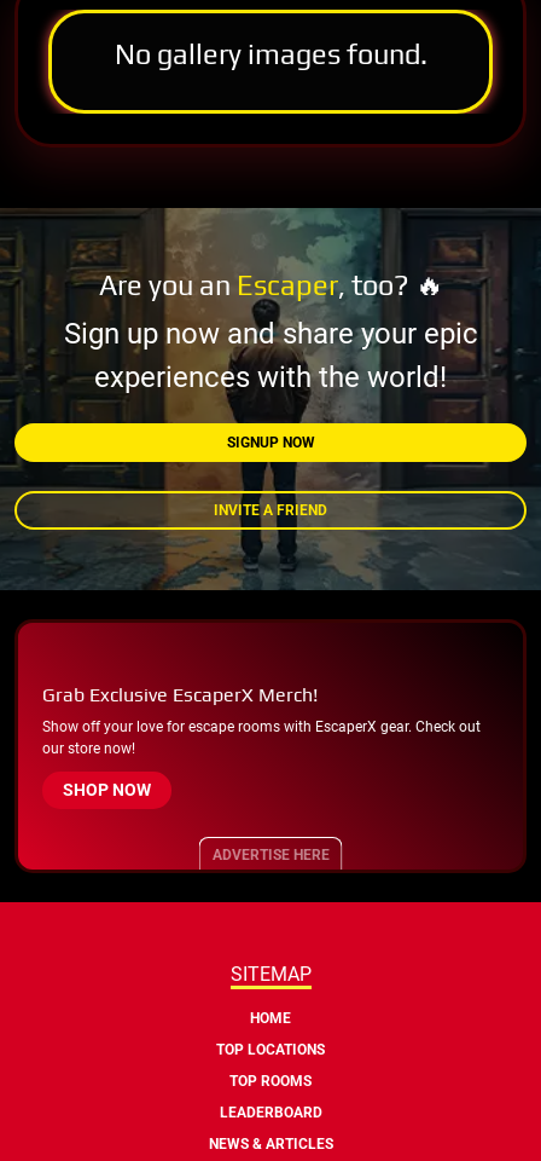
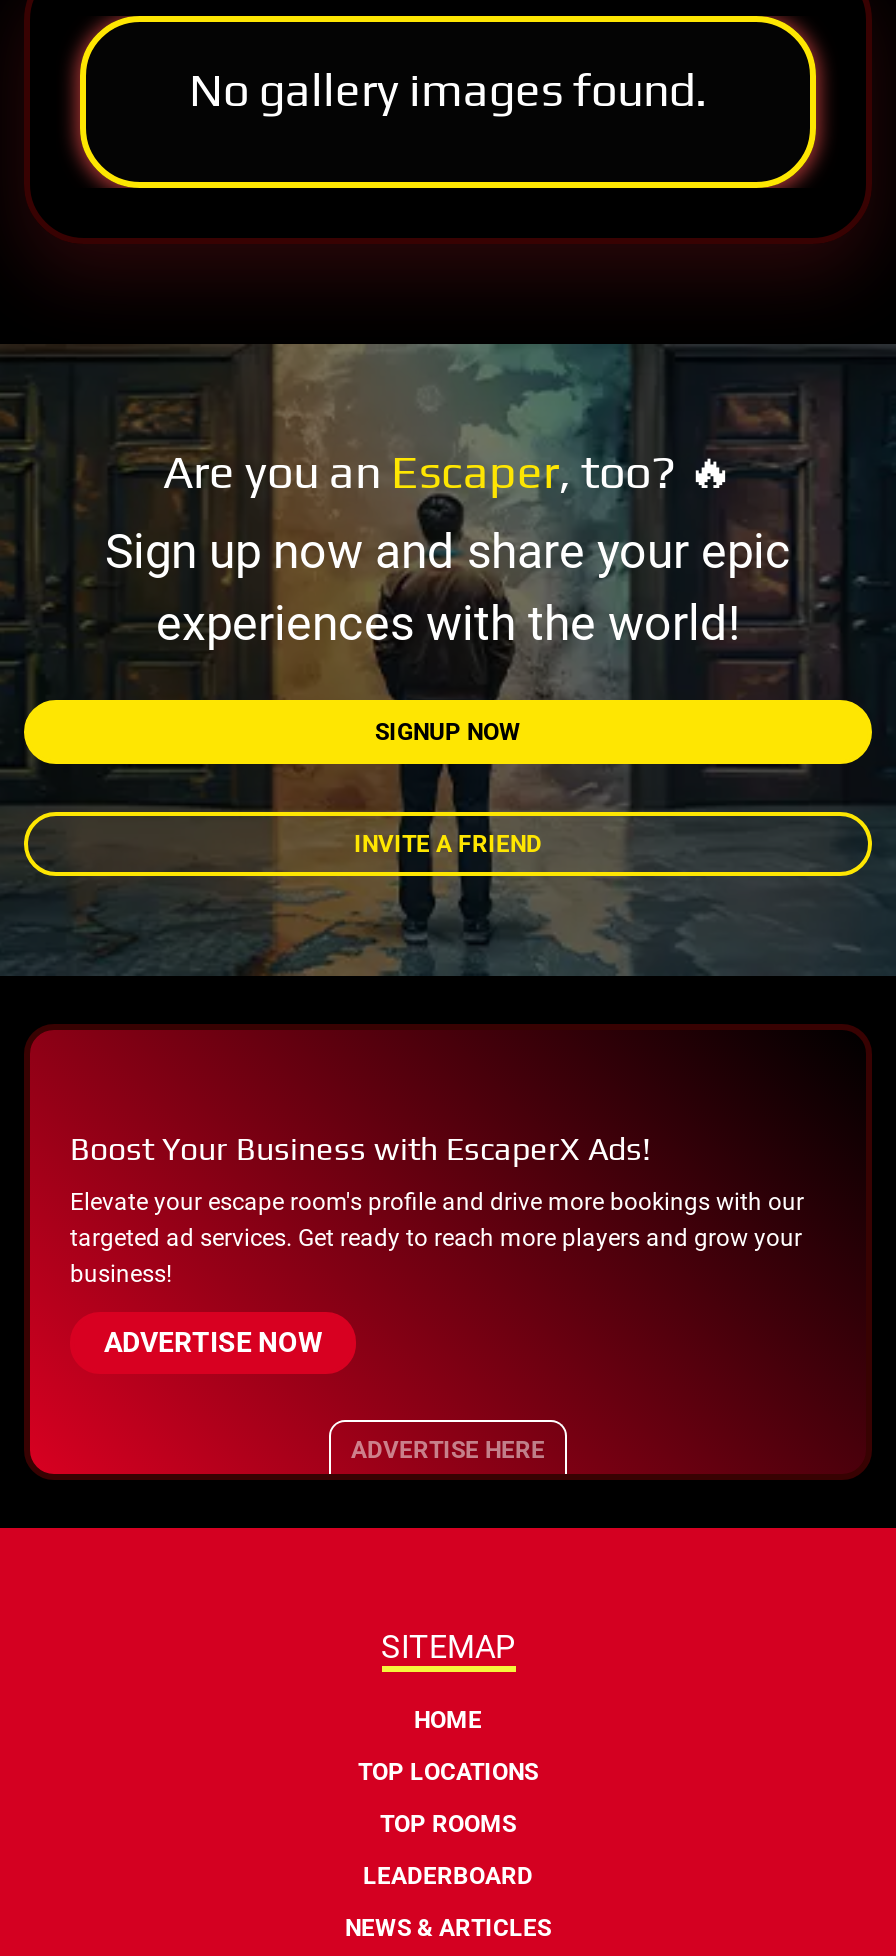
- Grab Exclusive EscaperX Merch!
+ Boost Your Business with EscaperX Ads!

- Show off your love for escape rooms with EscaperX gear. Check out
- our store now!
+ Elevate your escape room's profile and drive more bookings with our
+ targeted ad services. Get ready to reach more players and grow your
+ business!

- SHOP NOW
+ ADVERTISE NOW
